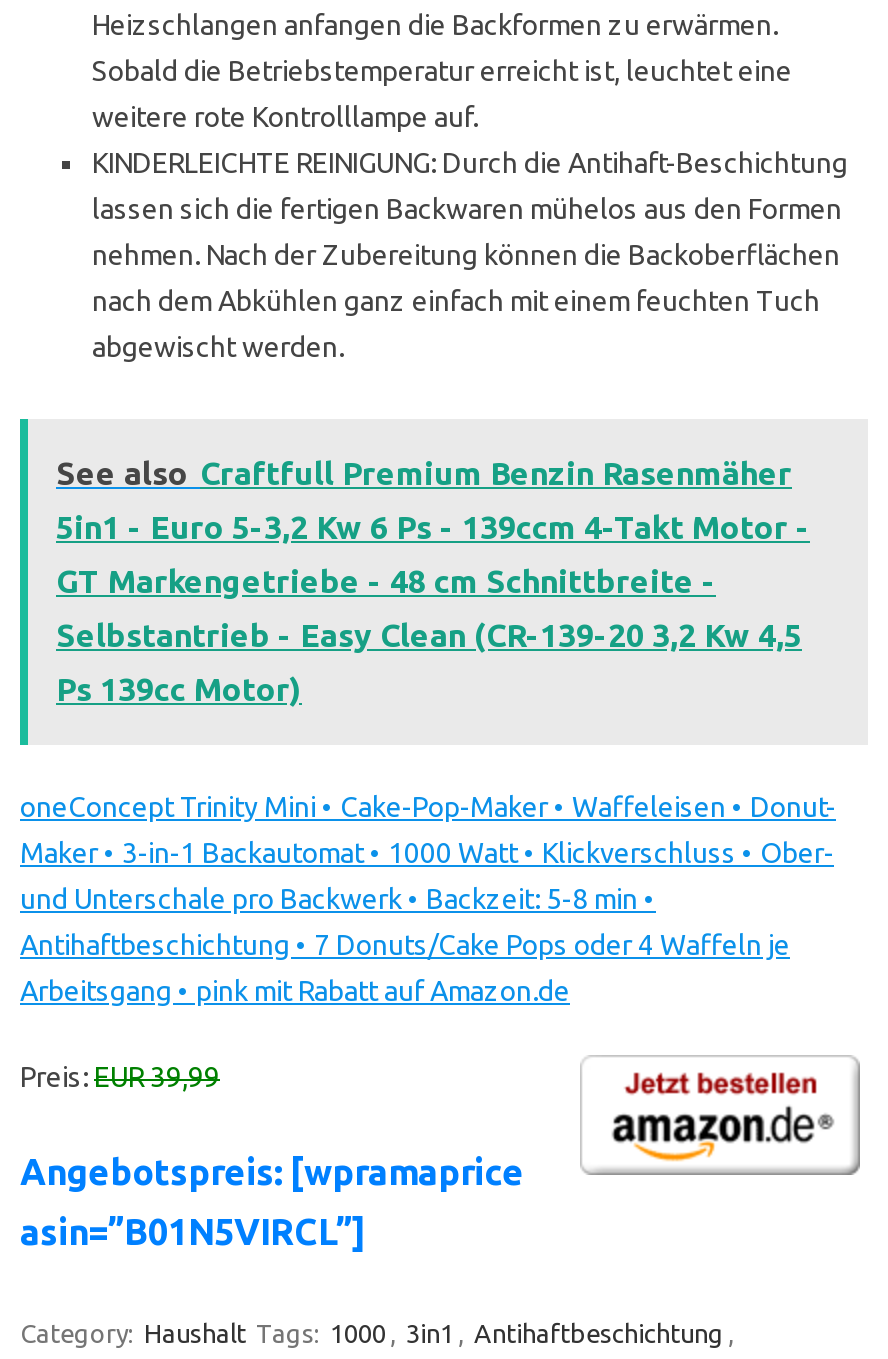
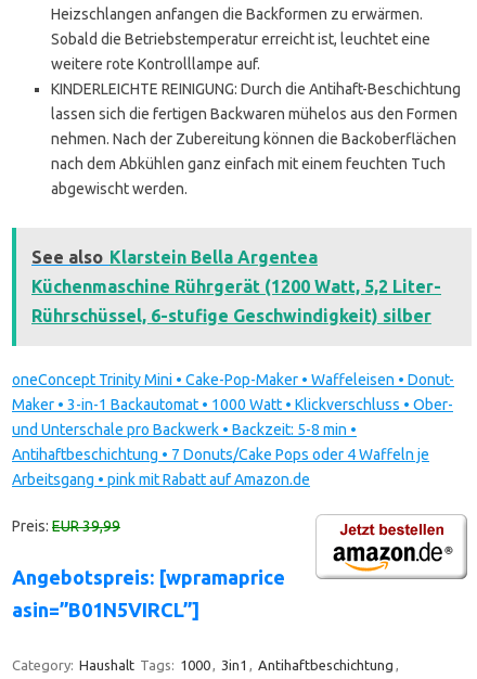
- See also Craftfull Premium Benzin Rasenmäher
- 5in1 - Euro 5-3,2 Kw 6 Ps - 139ccm 4-Takt Motor -
- GT Markengetriebe - 48 cm Schnittbreite -
- Selbstantrieb - Easy Clean (CR-139-20 3,2 Kw 4,5
- Ps 139cc Motor)
+ See also Klarstein Bella Argentea
+ Küchenmaschine Rührgerät (1200 Watt, 5,2 Liter-
+ Rührschüssel, 6-stufige Geschwindigkeit) silber
